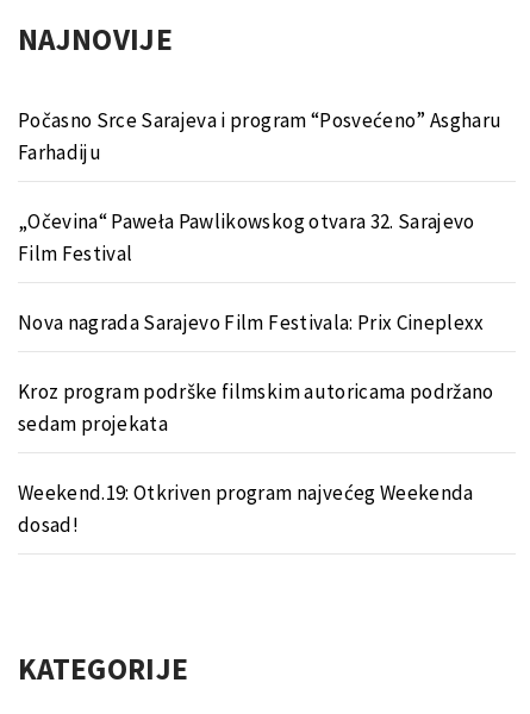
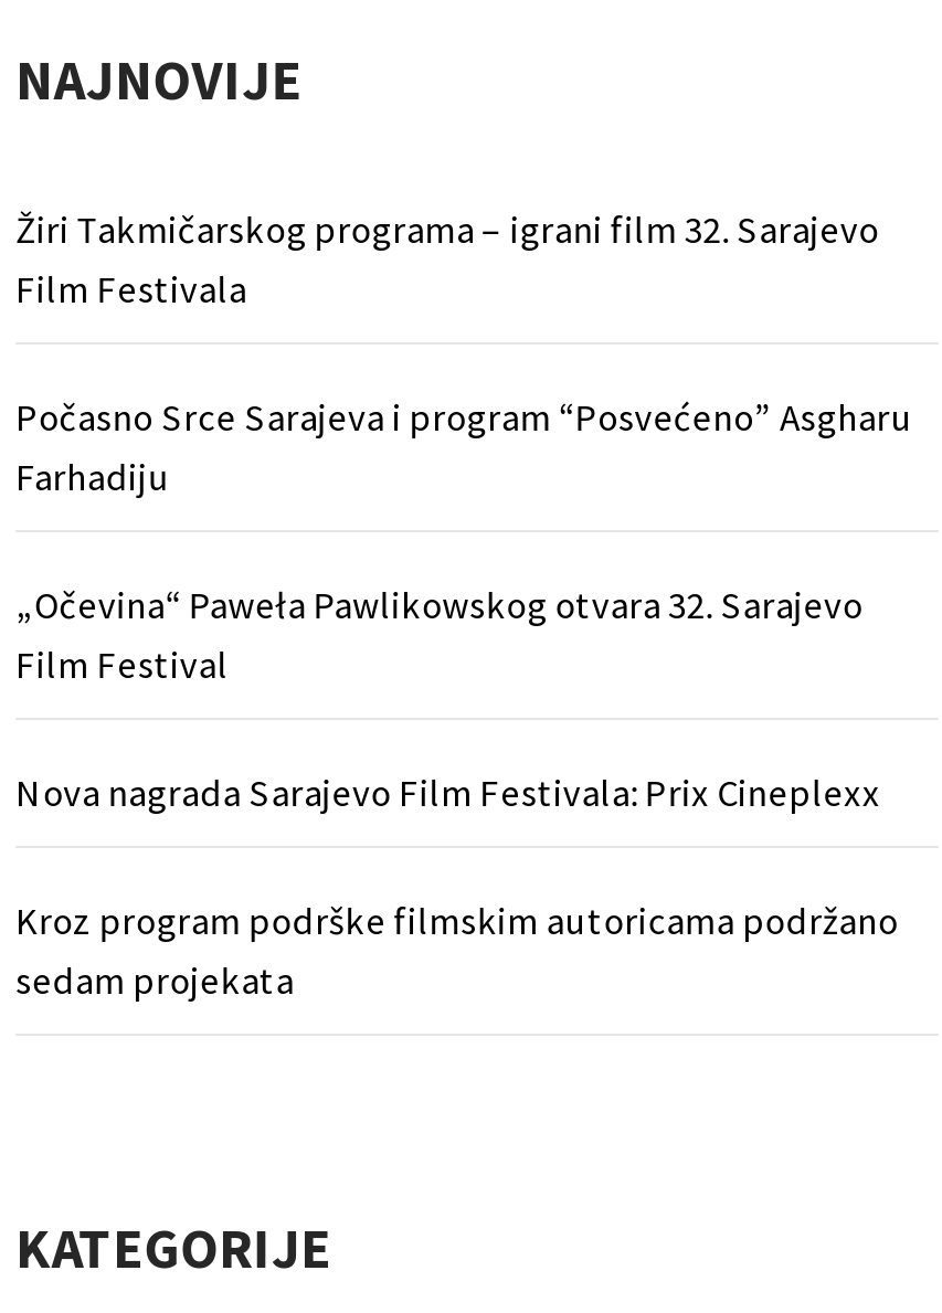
+ Žiri Takmičarskog programa – igrani film 32. Sarajevo
+ Film Festivala

moved down: Počasno Srce Sarajeva i program “Posvećeno” Asgharu | Farhadiju | „Očevina“ Paweła Pawlikowskog otvara 32. Sarajevo | Film Festival | Nova nagrada Sarajevo Film Festivala: Prix Cineplexx | Kroz program podrške filmskim autoricama podržano | sedam projekata

- Weekend.19: Otkriven program najvećeg Weekenda
- dosad!
